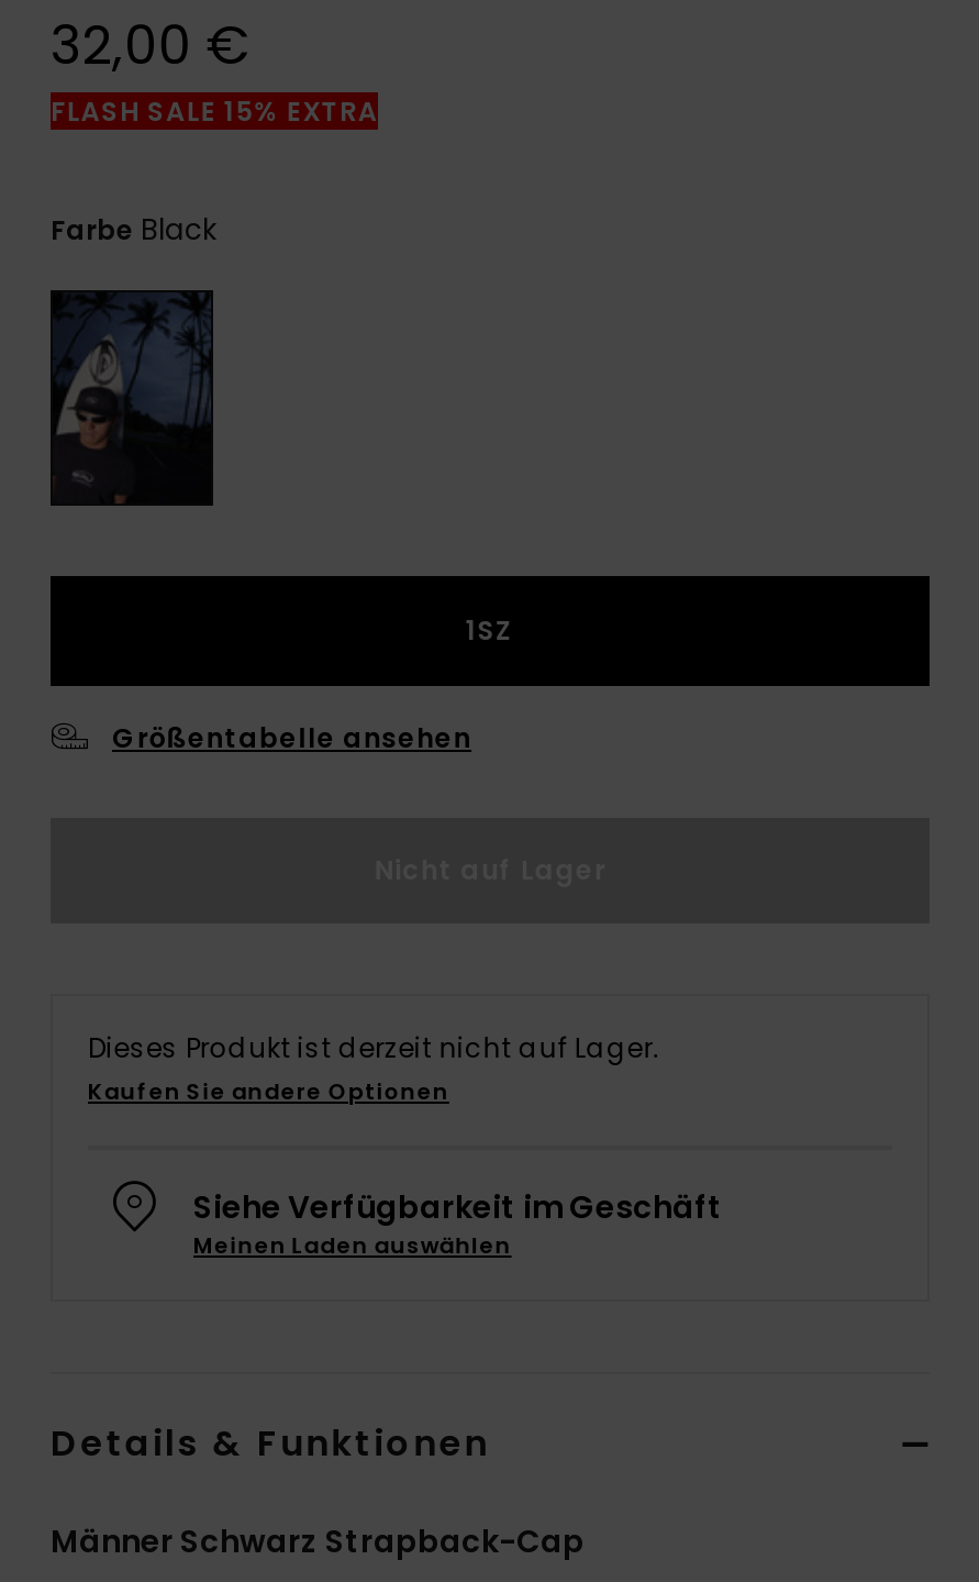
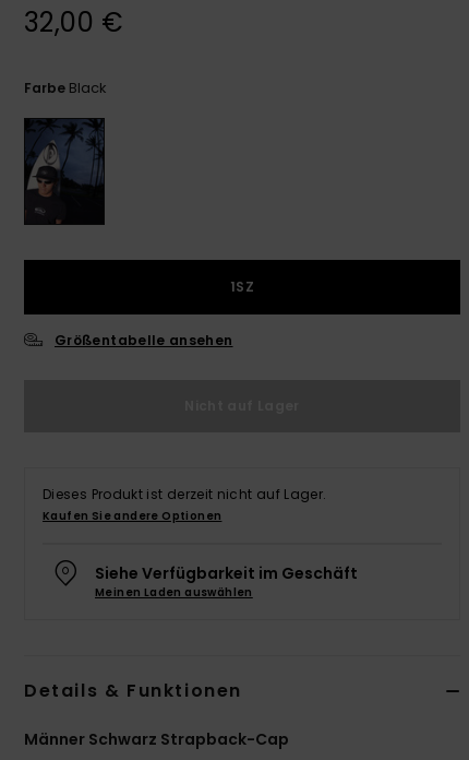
- FLASH SALE 15% EXTRA
